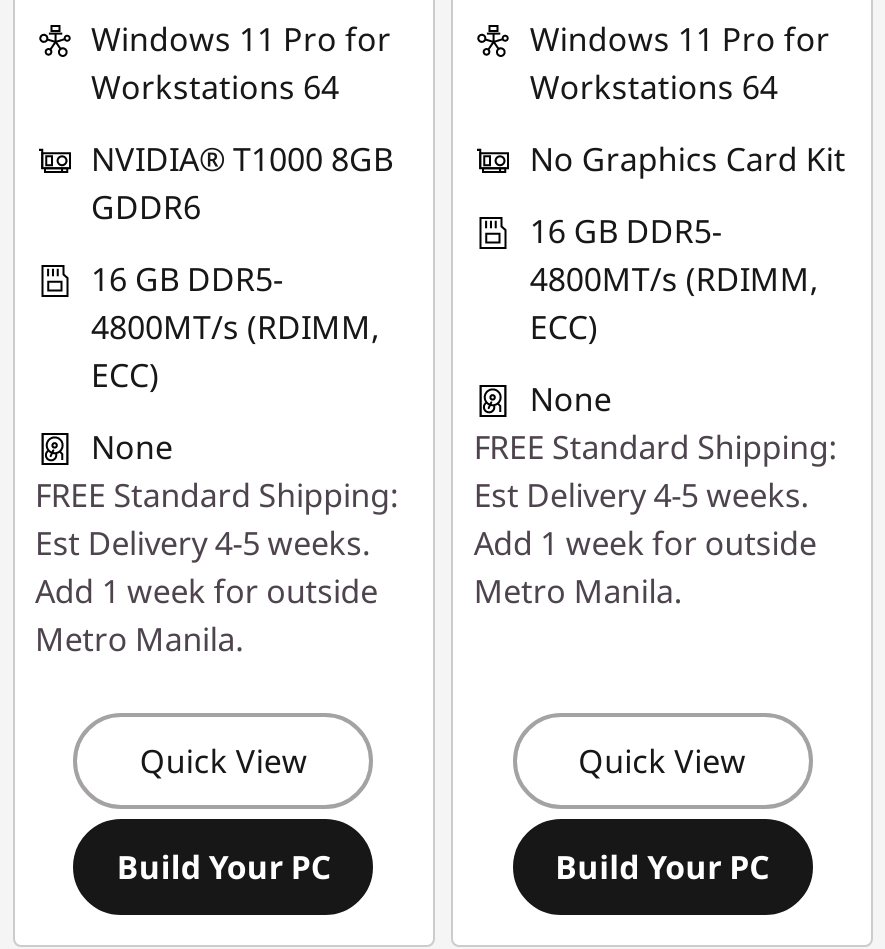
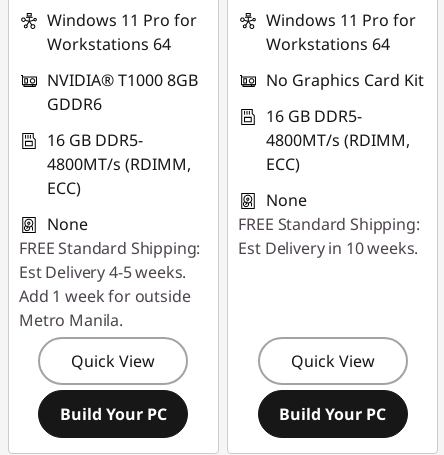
- Est Delivery 4-5 weeks.
- Add 1 week for outside
- Metro Manila.
+ Est Delivery in 10 weeks.
